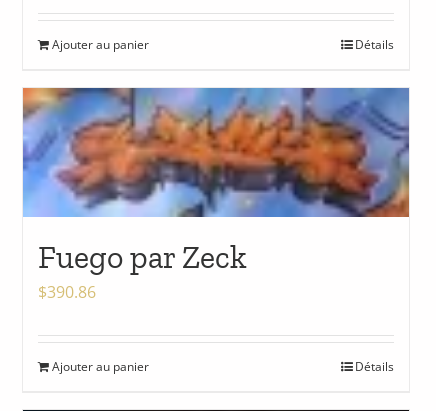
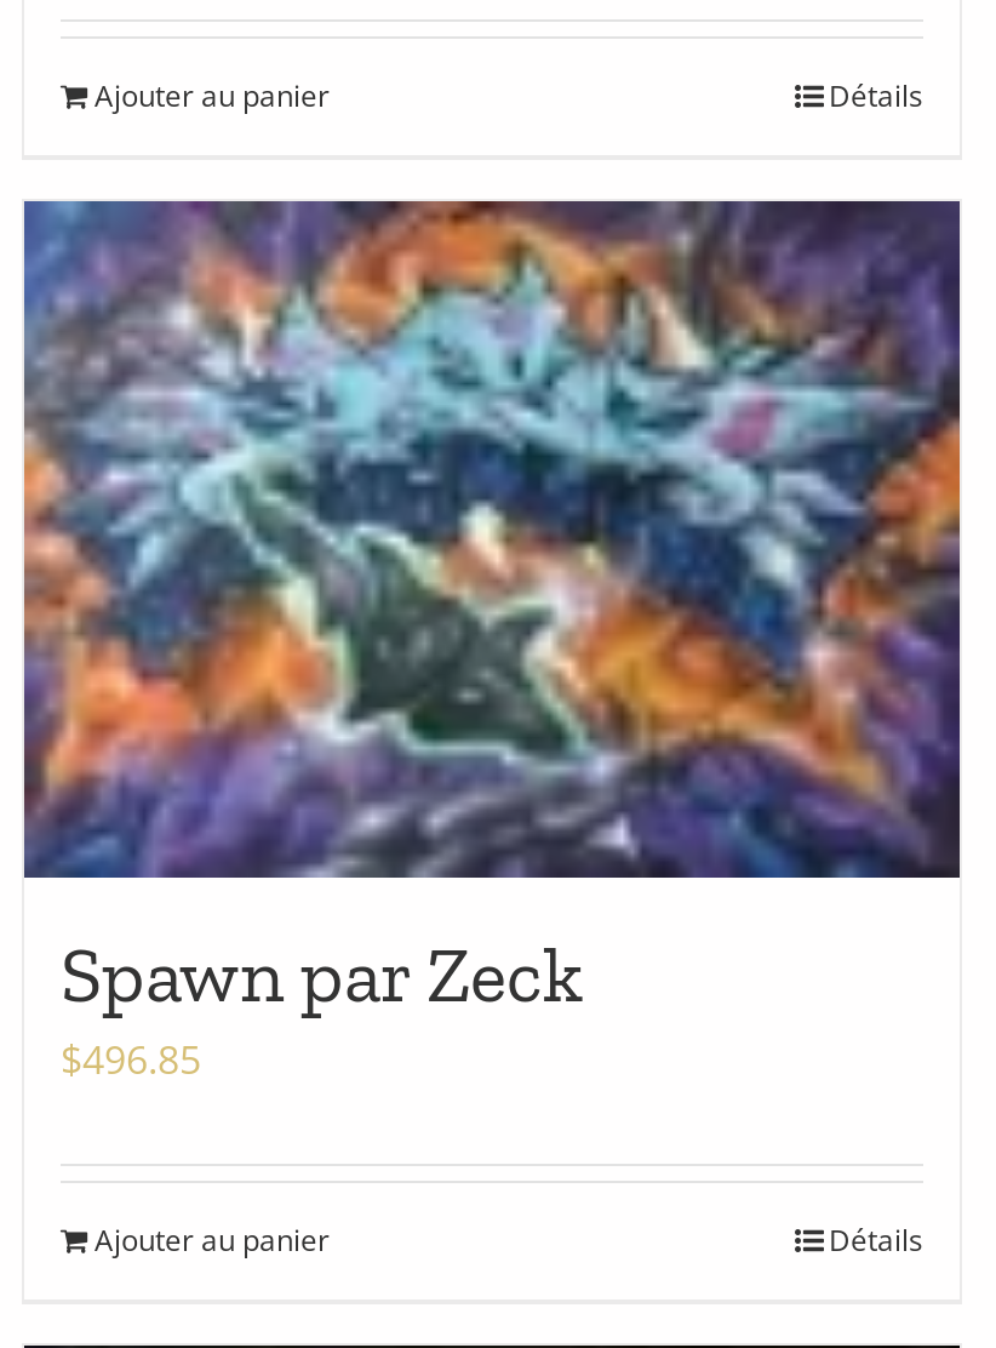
- [image]
- Fuego par Zeck
+ [image]
+ Spawn par Zeck

- $390.86
+ $496.85
